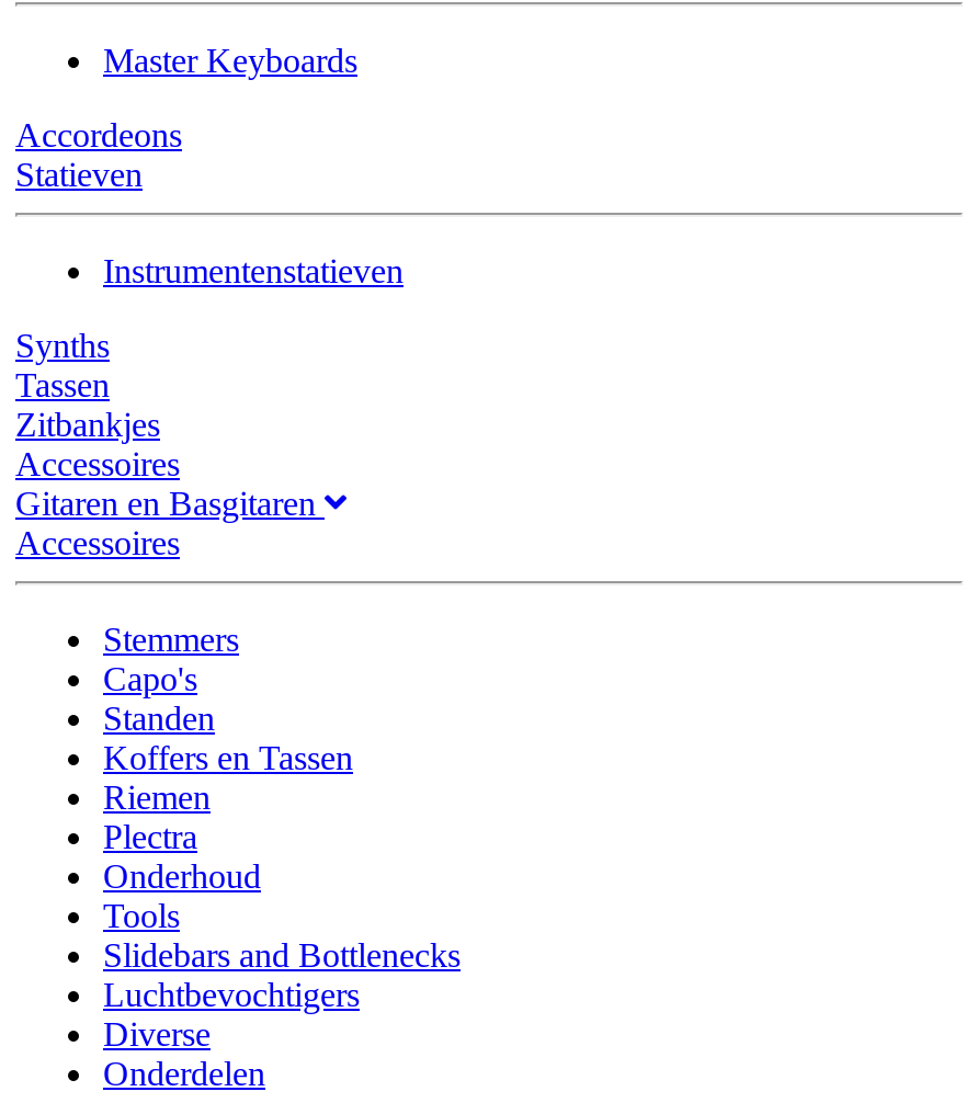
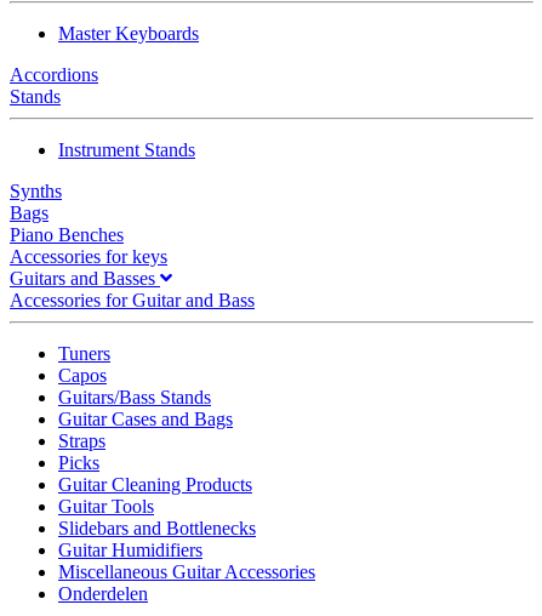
- Accordeons
- Statieven
+ Accordions
+ Stands

- Instrumentenstatieven
+ Instrument Stands

- Tassen
- Zitbankjes
- Accessoires
- Gitaren en Basgitaren
- Accessoires
+ Bags
+ Piano Benches
+ Accessories for keys
+ Guitars and Basses
+ Accessories for Guitar and Bass

- Stemmers
- Capo's
- Standen
- Koffers en Tassen
- Riemen
- Plectra
- Onderhoud
- Tools
+ Tuners
+ Capos
+ Guitars/Bass Stands
+ Guitar Cases and Bags
+ Straps
+ Picks
+ Guitar Cleaning Products
+ Guitar Tools

- Luchtbevochtigers
- Diverse
+ Guitar Humidifiers
+ Miscellaneous Guitar Accessories
